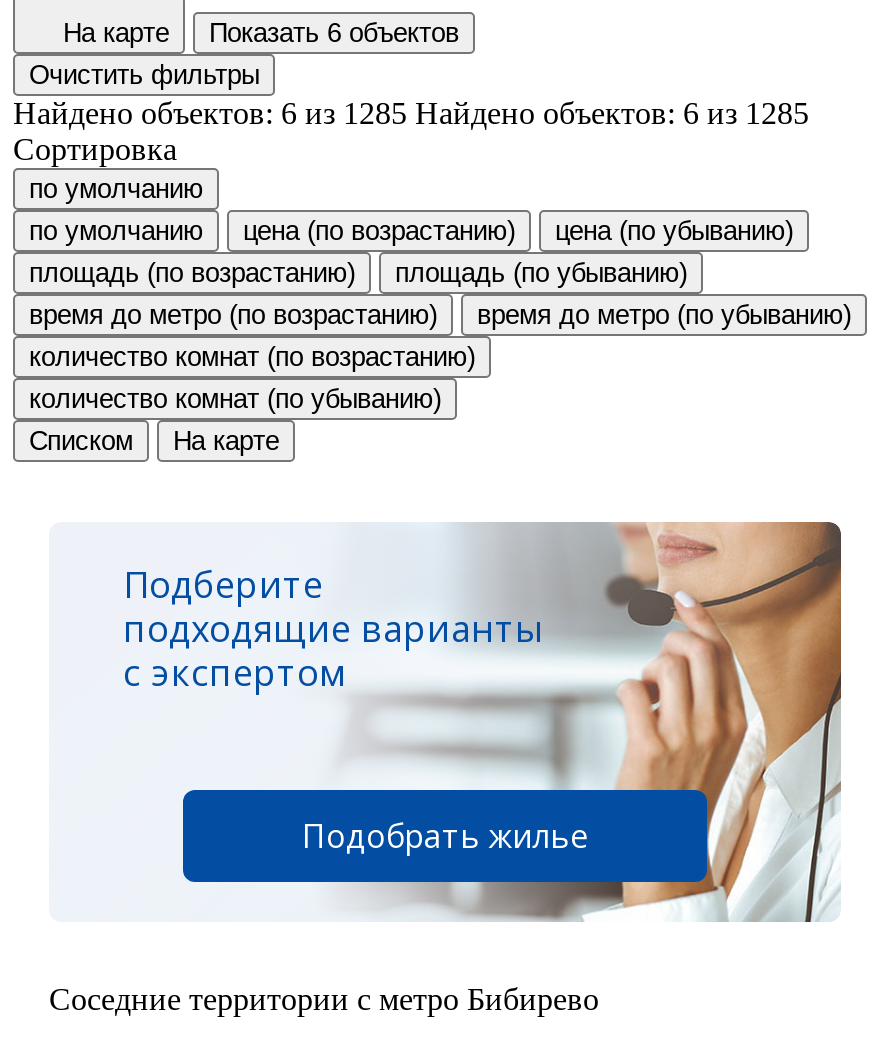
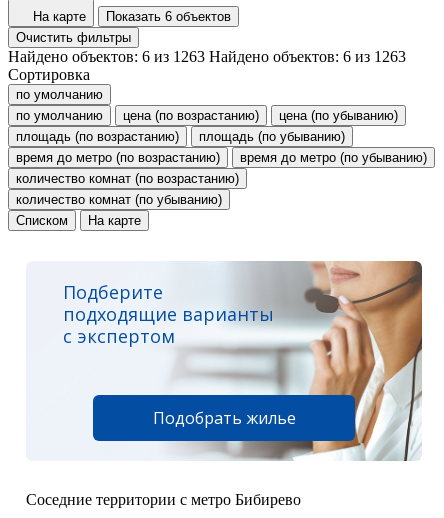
- Найдено объектов: 6 из 1285 Найдено объектов: 6 из 1285
+ Найдено объектов: 6 из 1263 Найдено объектов: 6 из 1263
